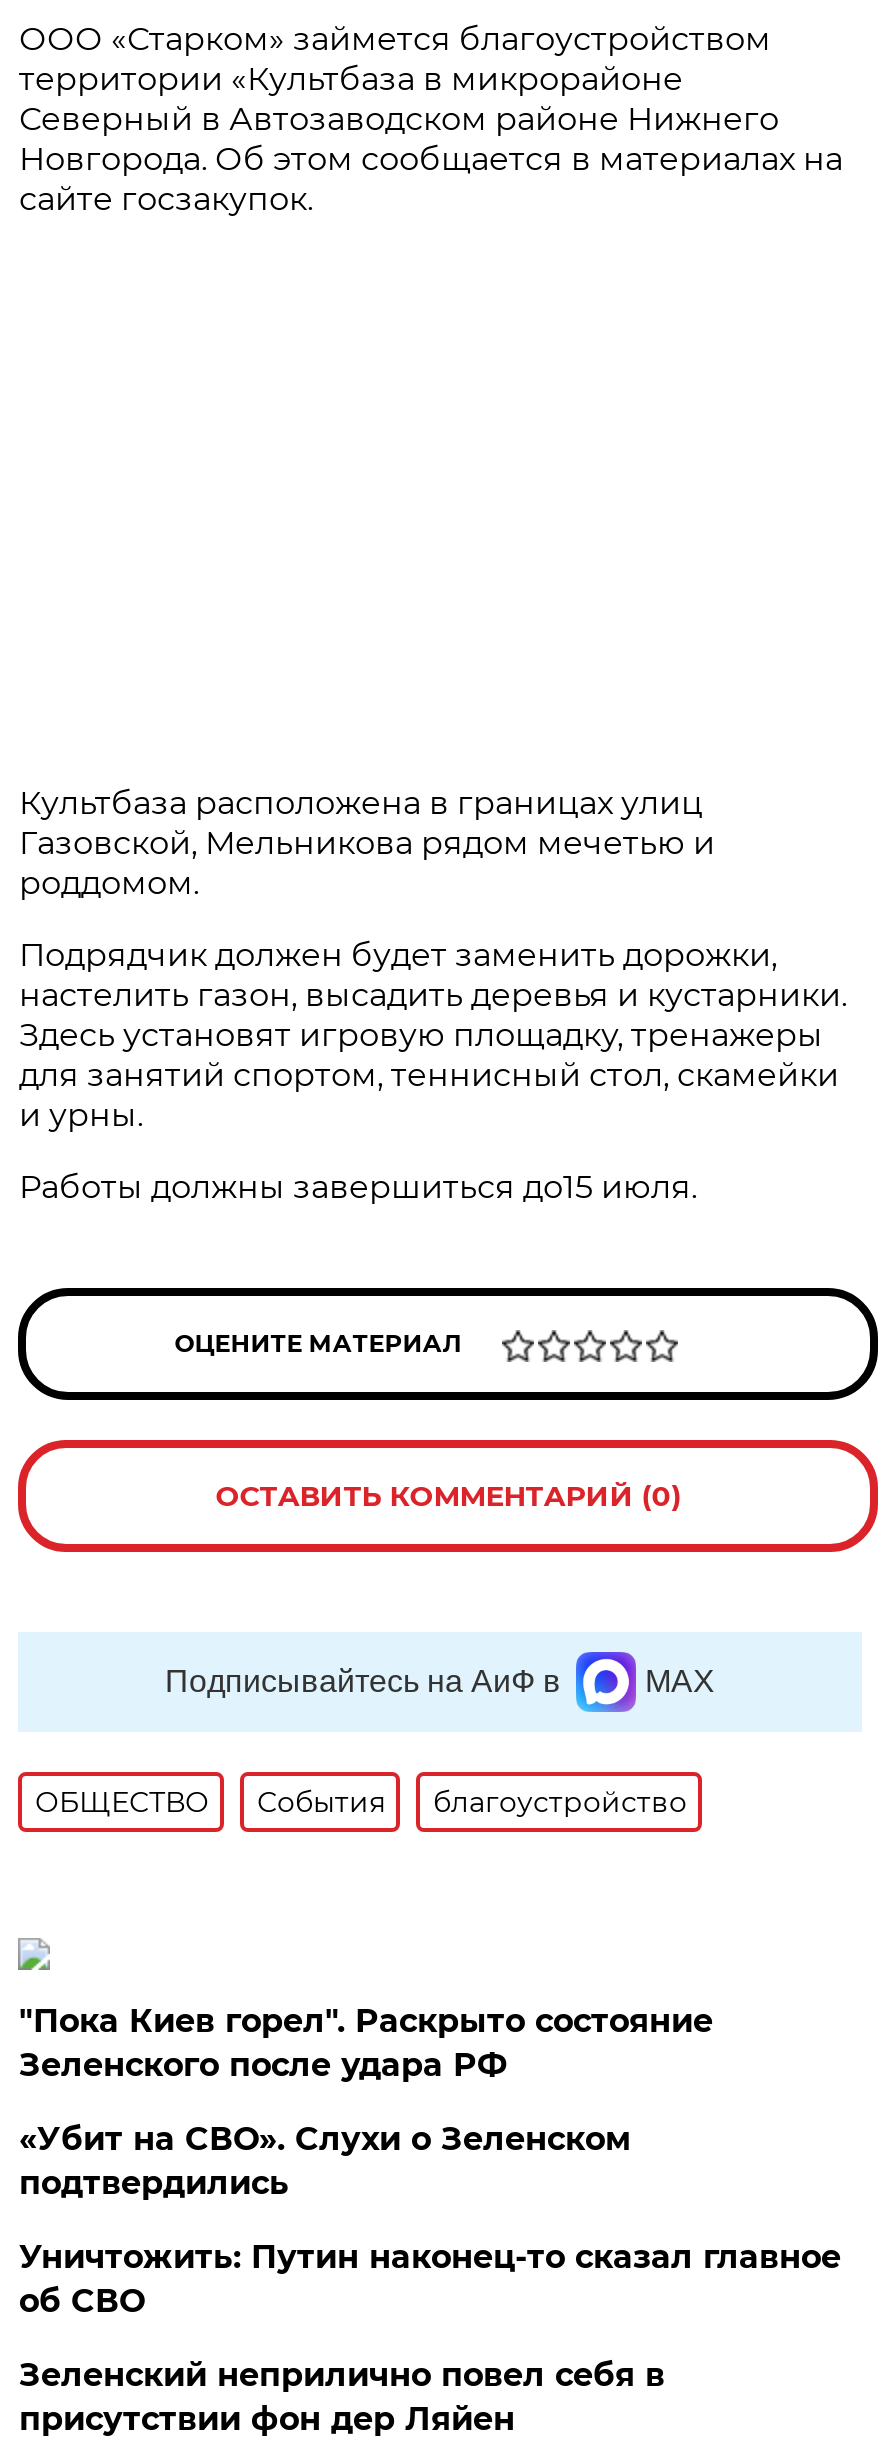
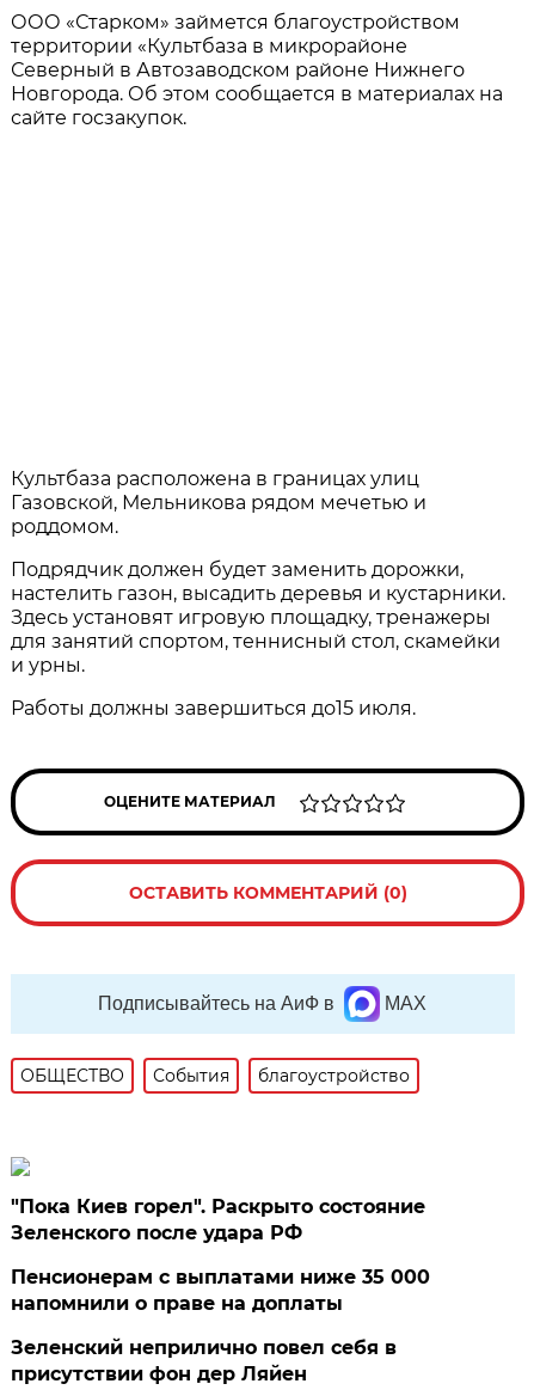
- «Убит на СВО». Слухи о Зеленском
- подтвердились
- Уничтожить: Путин наконец-то сказал главное
- об СВО
+ Пенсионерам с выплатами ниже 35 000
+ напомнили о праве на доплаты
